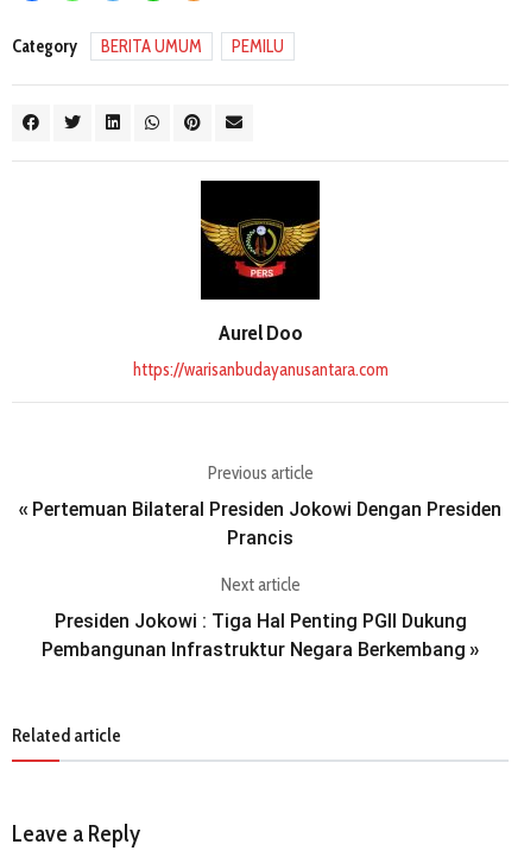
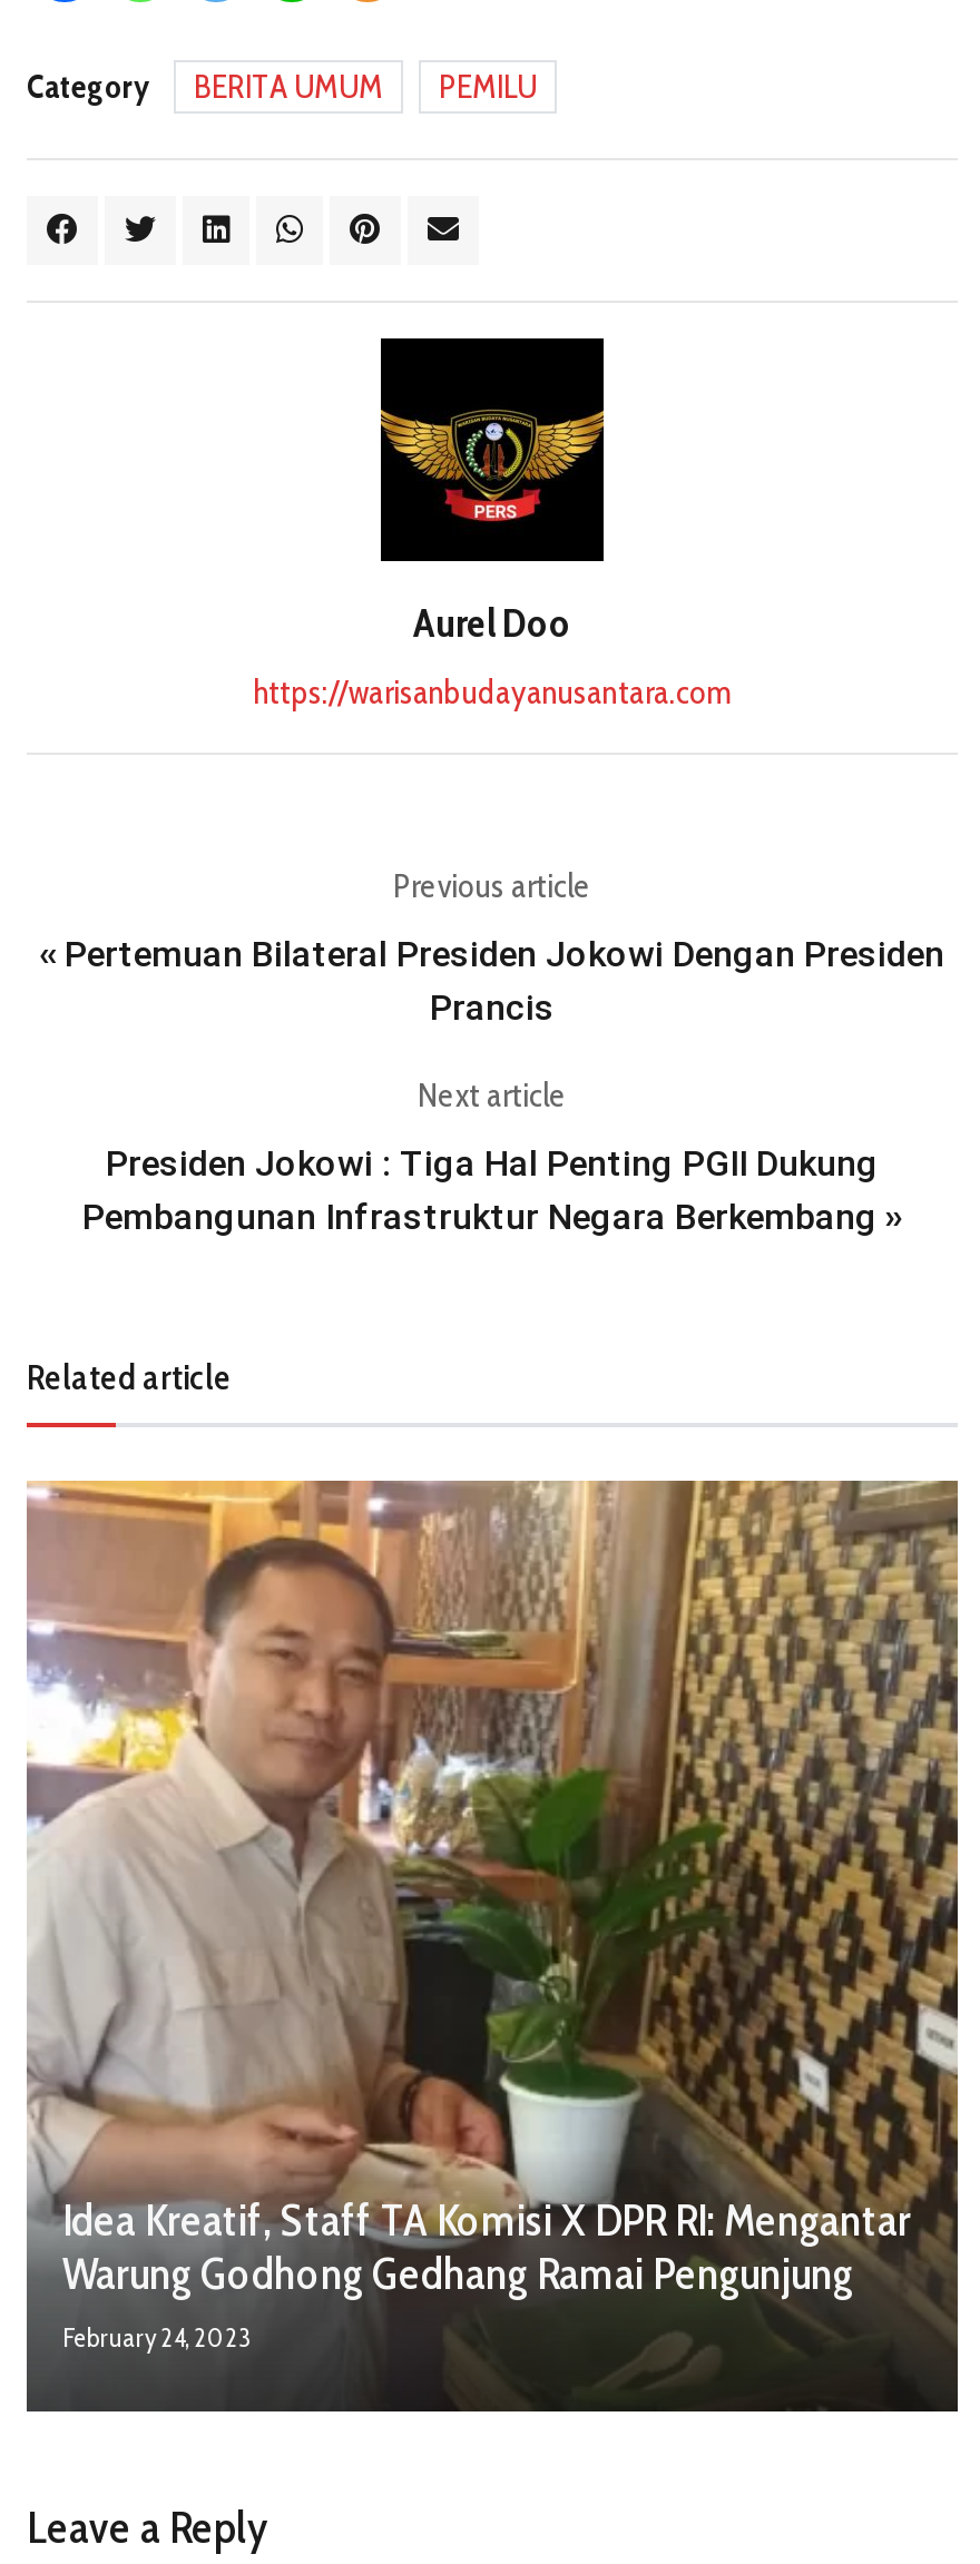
+ [image]
+ Idea Kreatif, Staff TA Komisi X DPR RI: Mengantar
+ Warung Godhong Gedhang Ramai Pengunjung
+ February 24, 2023
